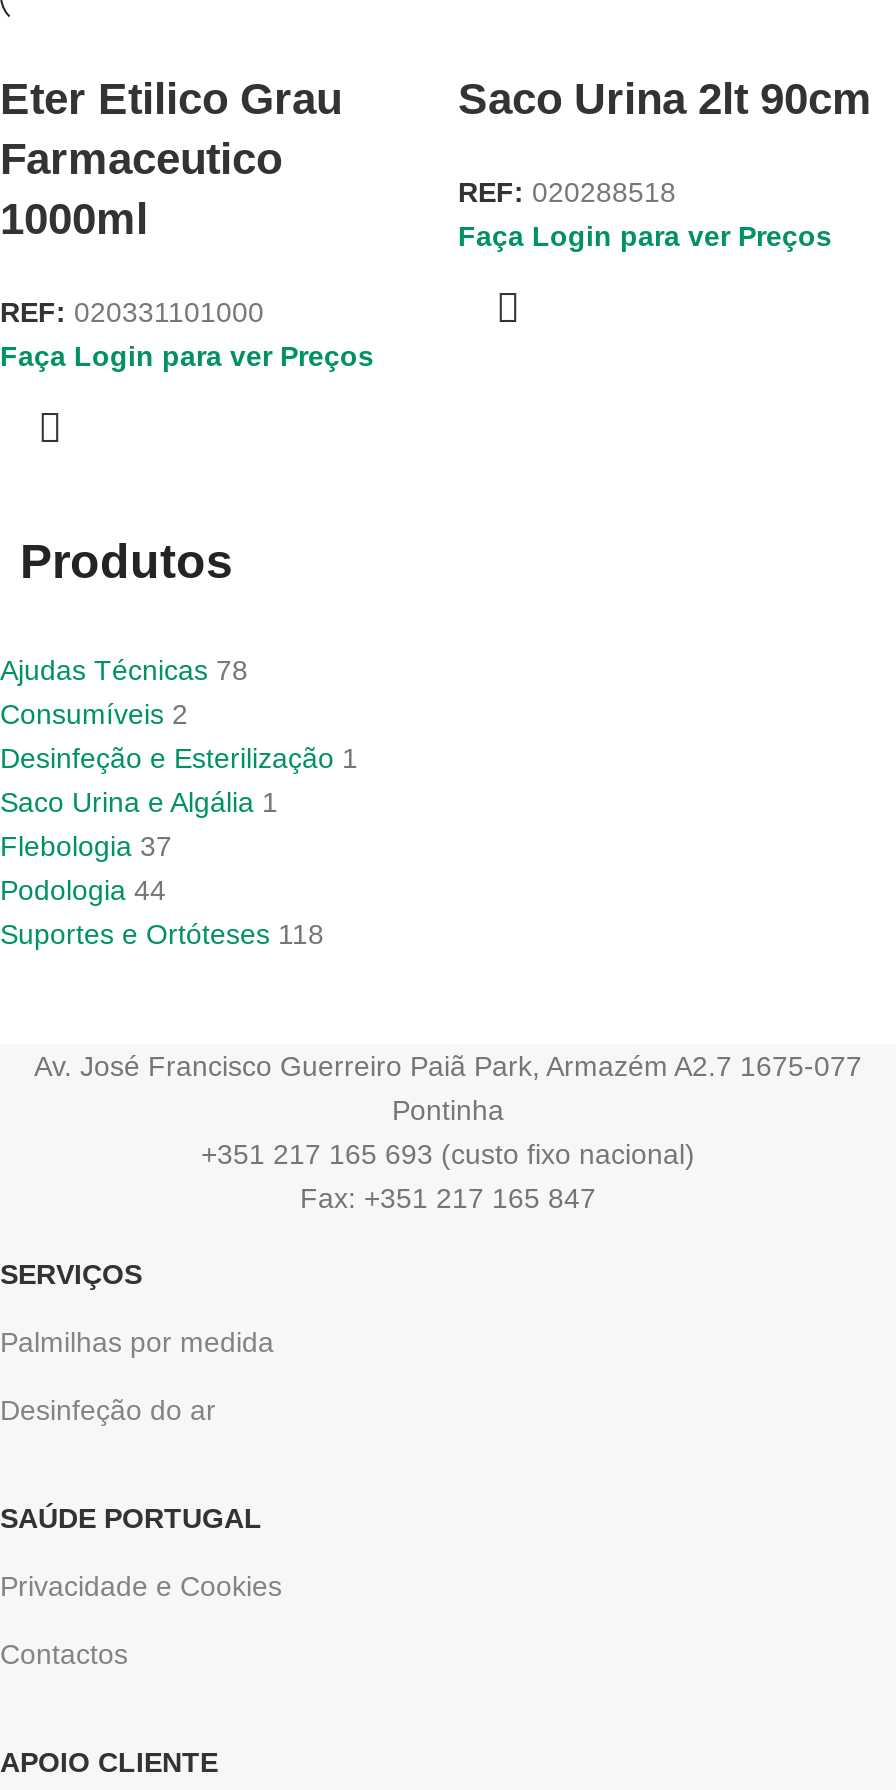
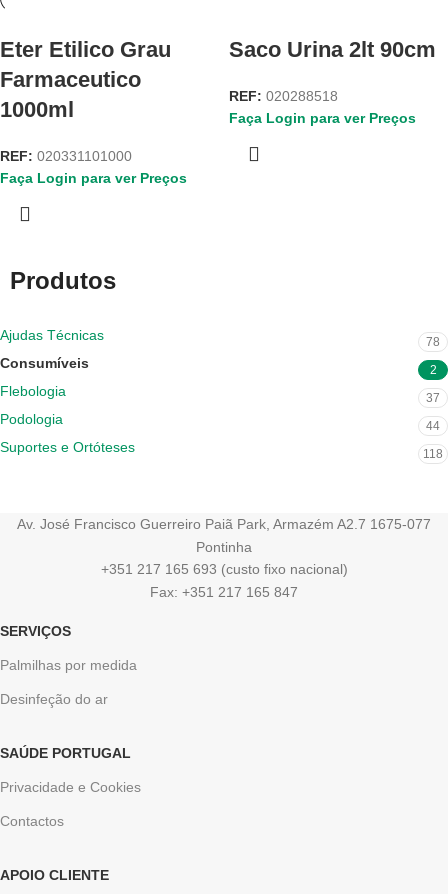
- Ajudas Técnicas 78
- Consumíveis 2
- Desinfeção e Esterilização 1
- Saco Urina e Algália 1
- Flebologia 37
- Podologia 44
- Suportes e Ortóteses 118
+ Ajudas Técnicas
+ 78
+ Consumíveis
+ 2
+ Flebologia
+ 37
+ Podologia
+ 44
+ Suportes e Ortóteses
+ 118
